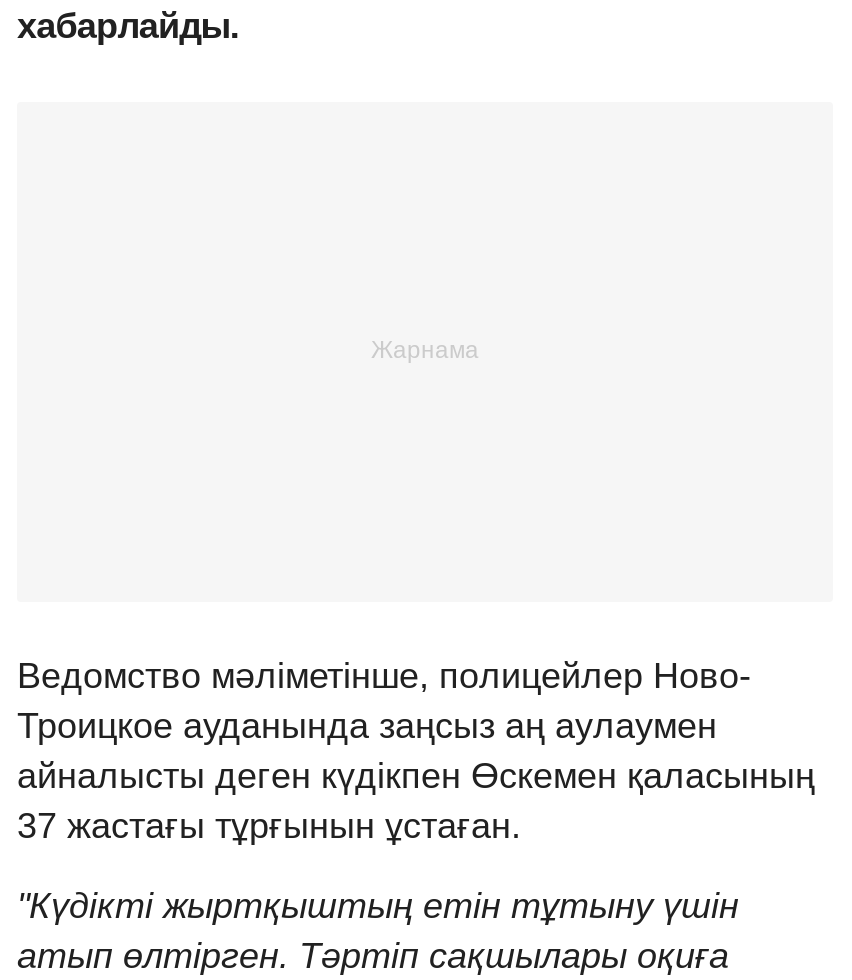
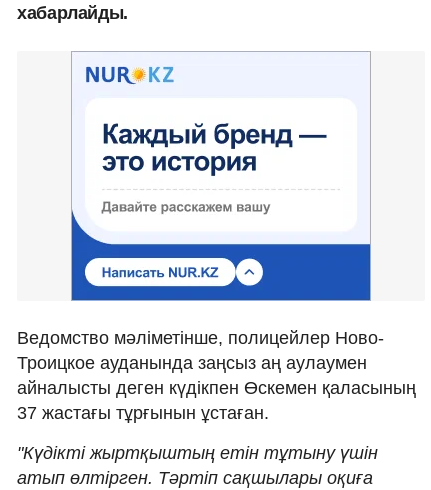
+ [image]
